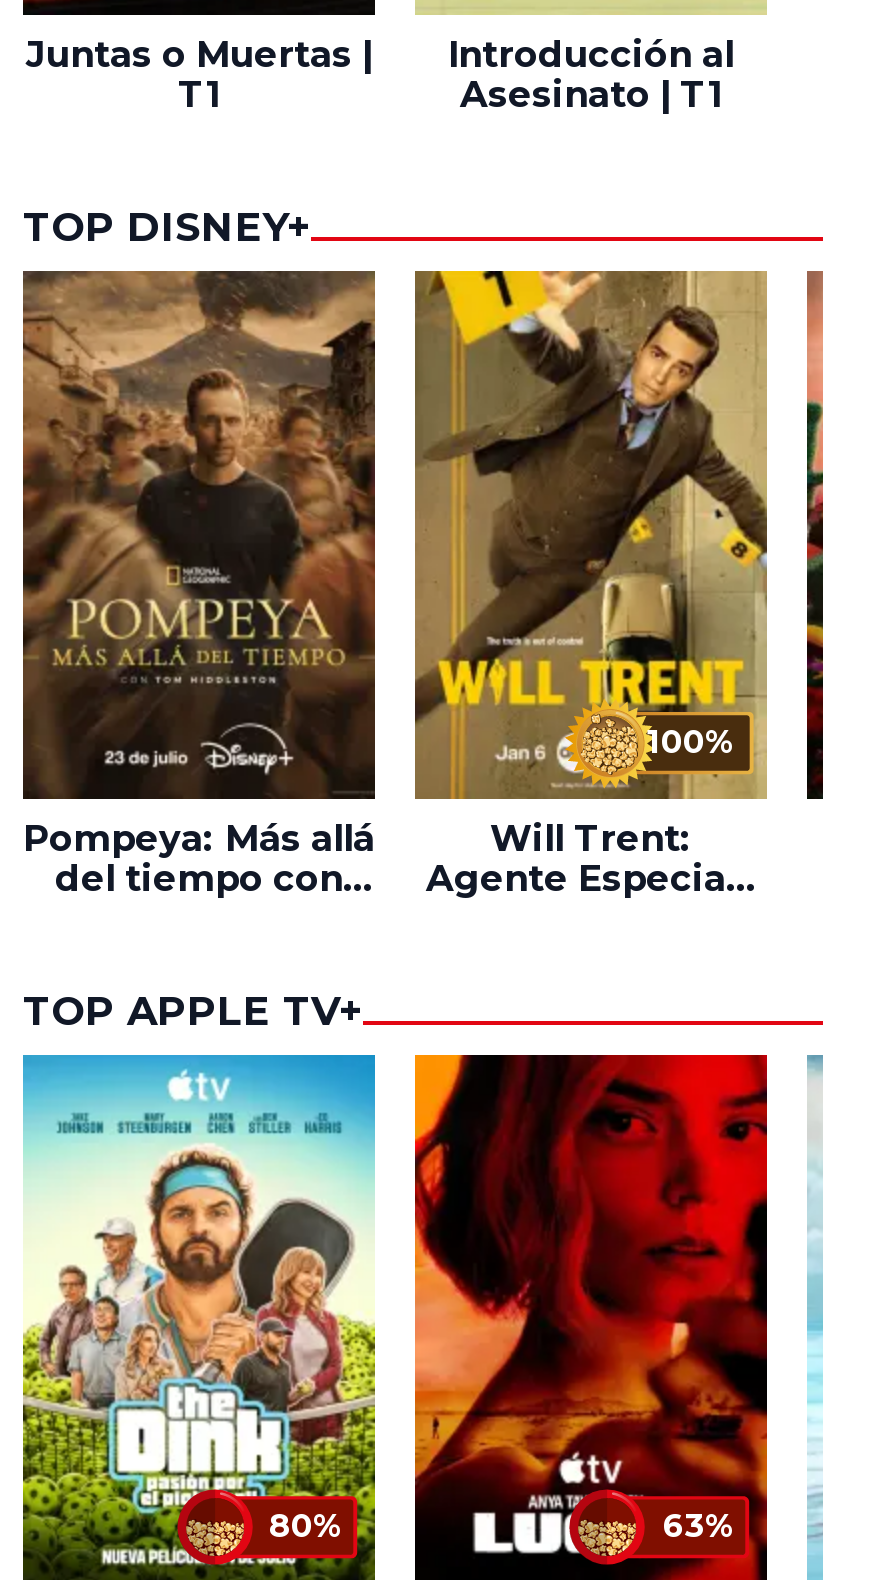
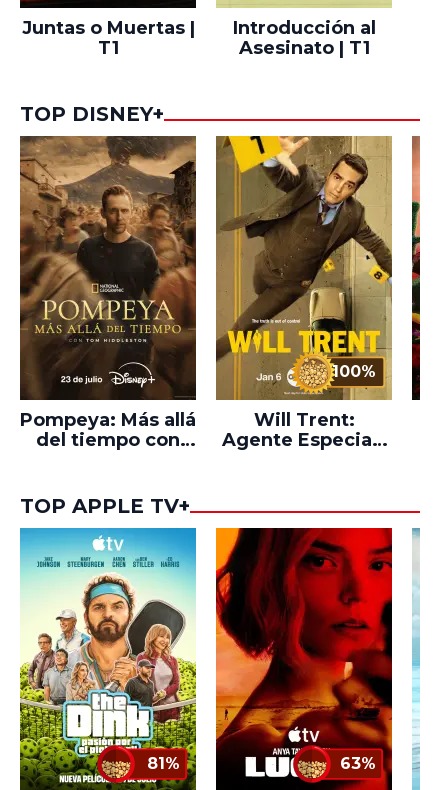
- 80%
+ 81%
